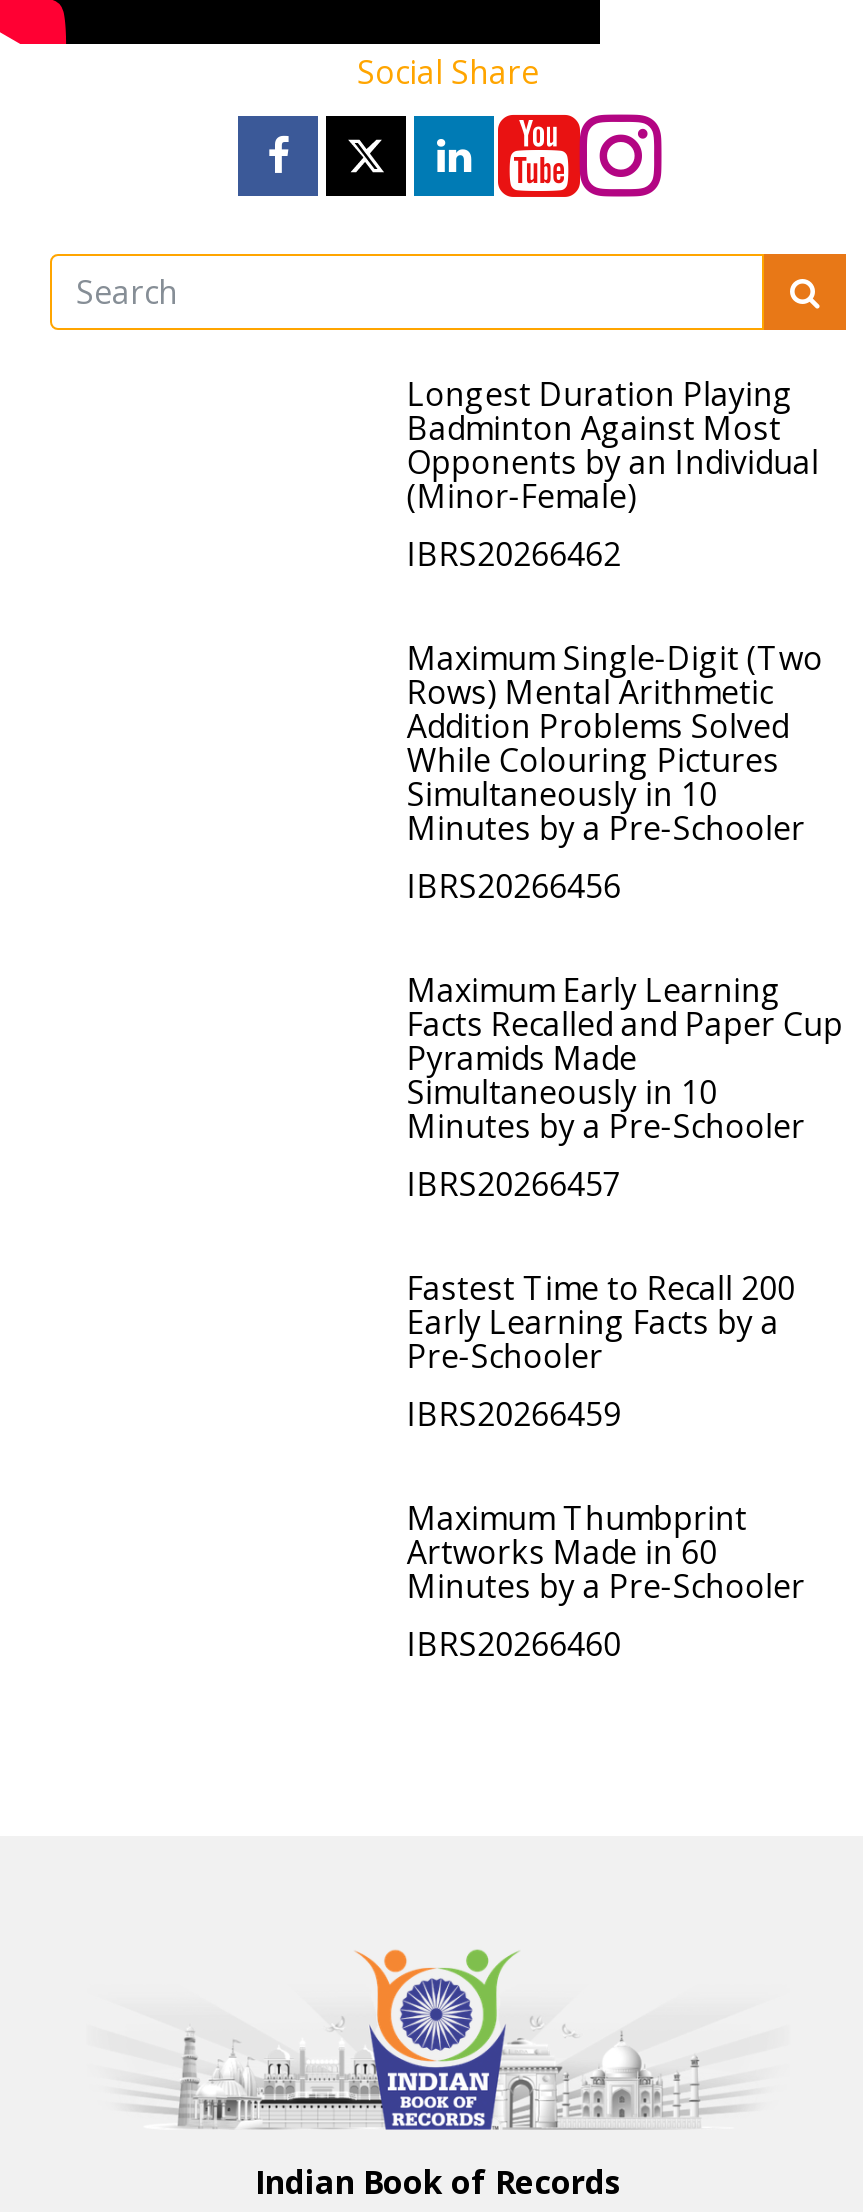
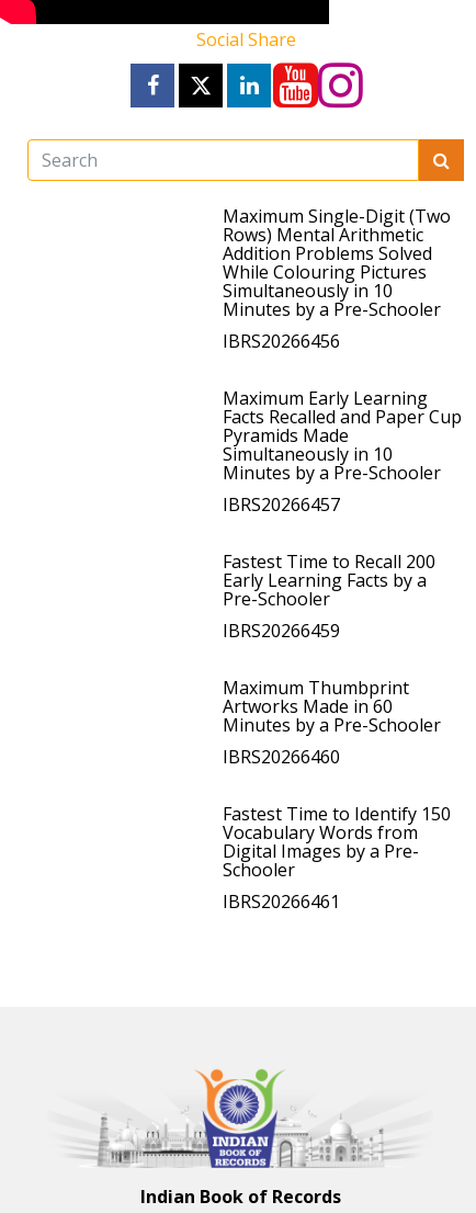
- Longest Duration Playing
- Badminton Against Most
- Opponents by an Individual
- (Minor-Female)
- IBRS20266462

moved up: Maximum Single-Digit (Two | Rows) Mental Arithmetic | Addition Problems Solved | ... | Minutes by a Pre-Schooler | IBRS20266460

+ Fastest Time to Identify 150
+ Vocabulary Words from
+ Digital Images by a Pre-
+ Schooler
+ IBRS20266461
